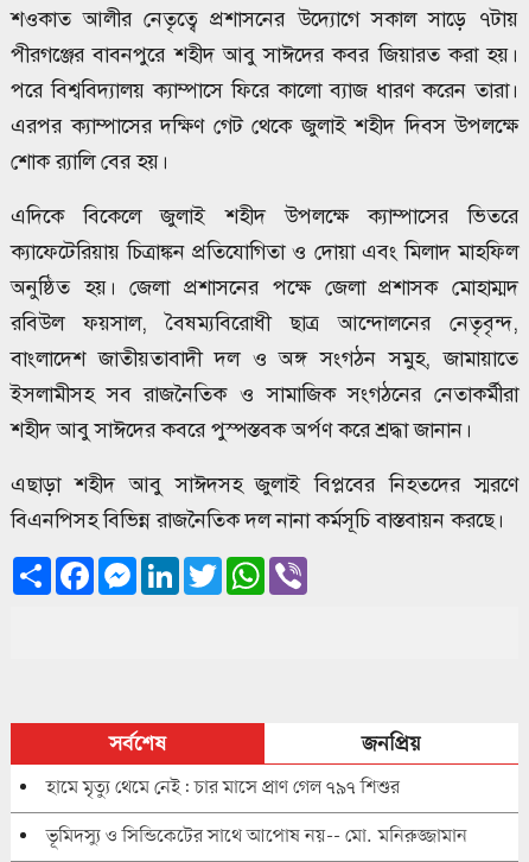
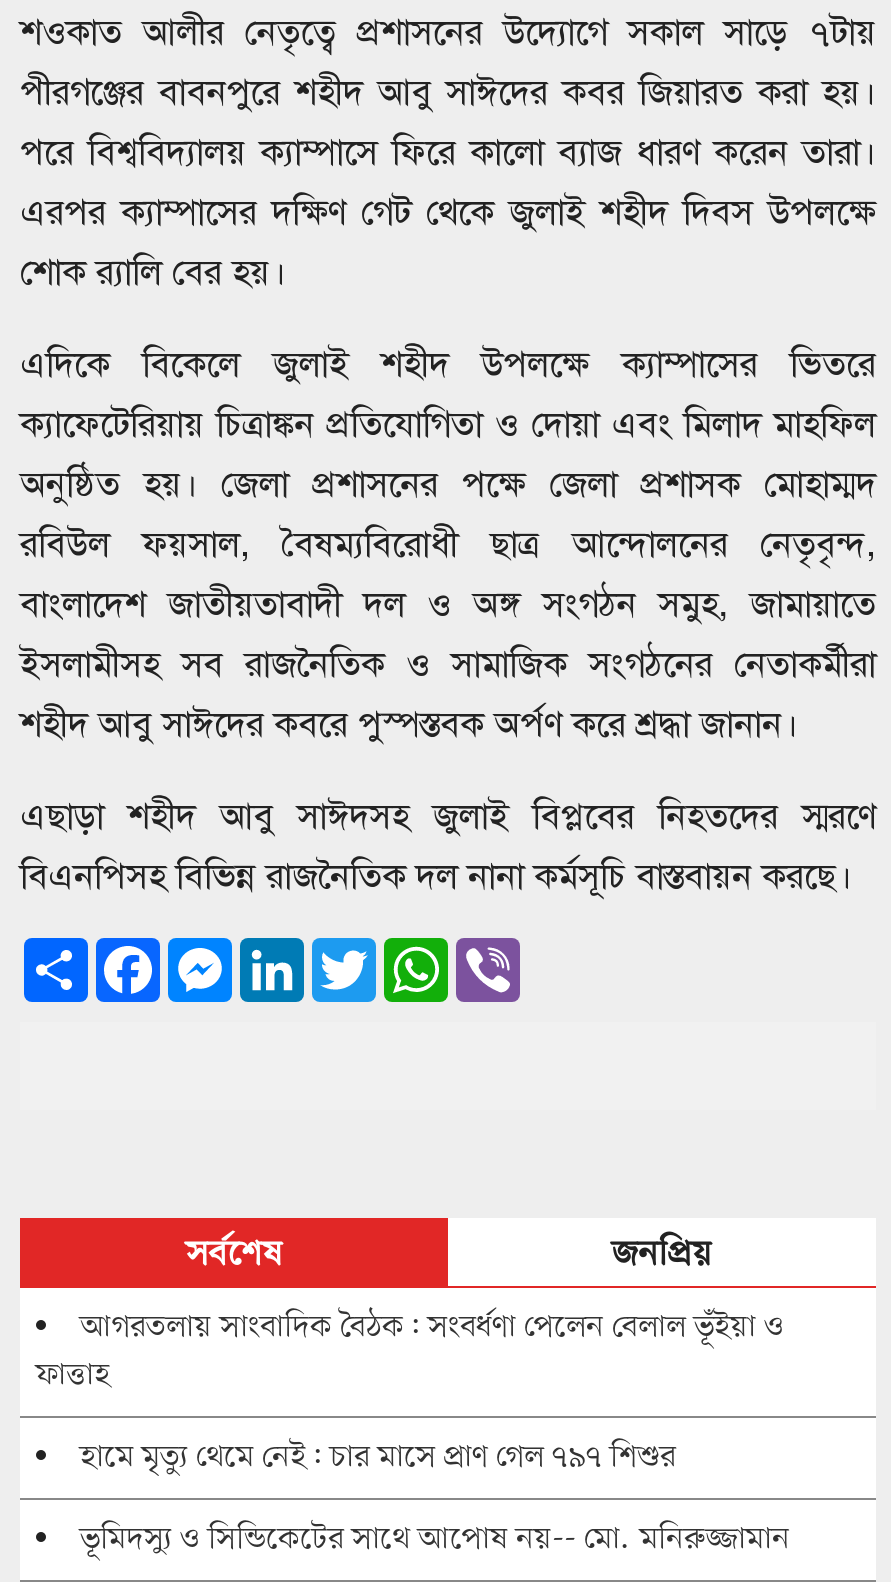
+ আগরতলায় সাংবাদিক বৈঠক: সংবর্ধণা পেলেন বেলাল ভূঁইয়া ও
+ ফাত্তাহ
